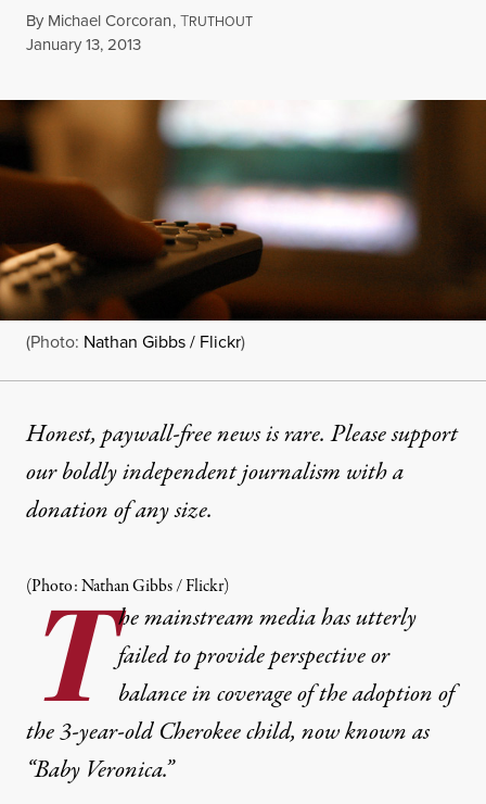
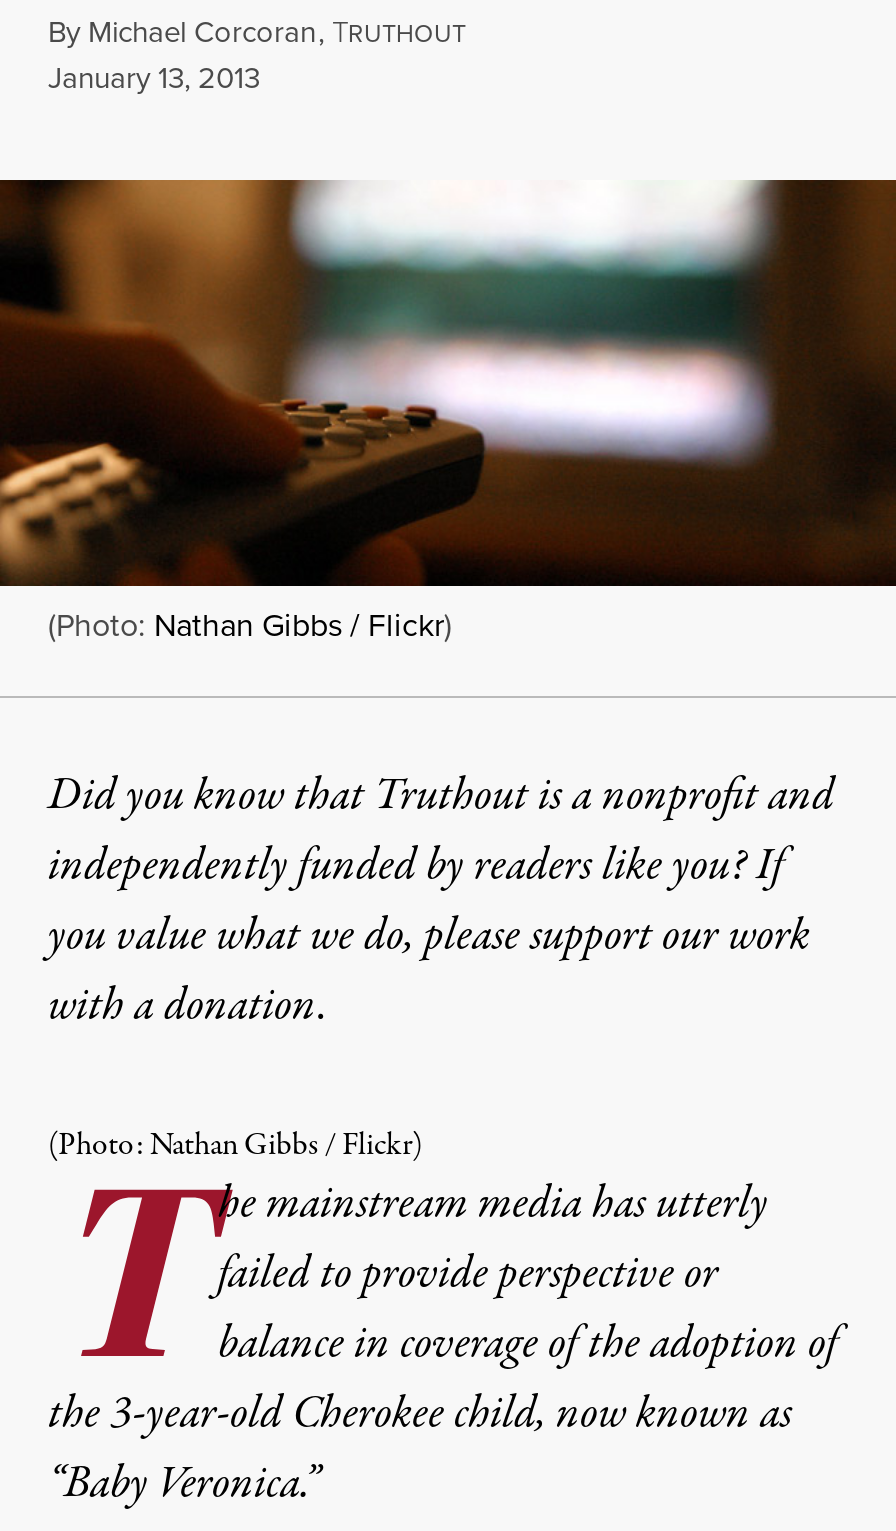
- Honest, paywall-free news is rare. Please support
- our boldly independent journalism with a
- donation of any size.
+ Did you know that Truthout is a nonprofit and
+ independently funded by readers like you? If
+ you value what we do, please support our work
+ with a donation.
